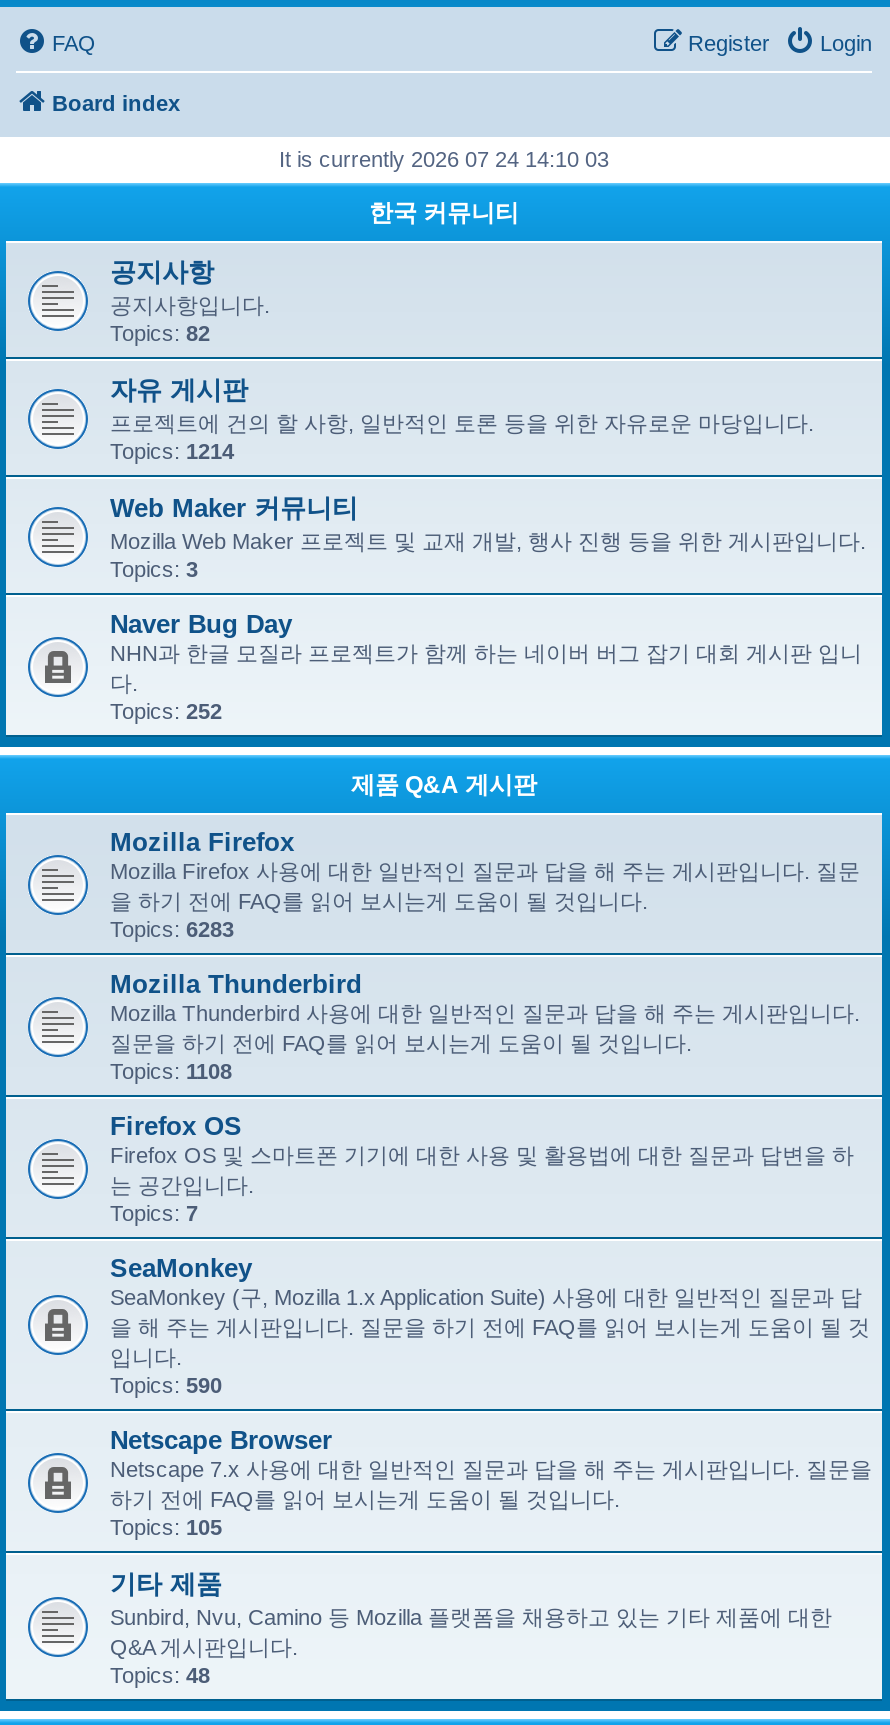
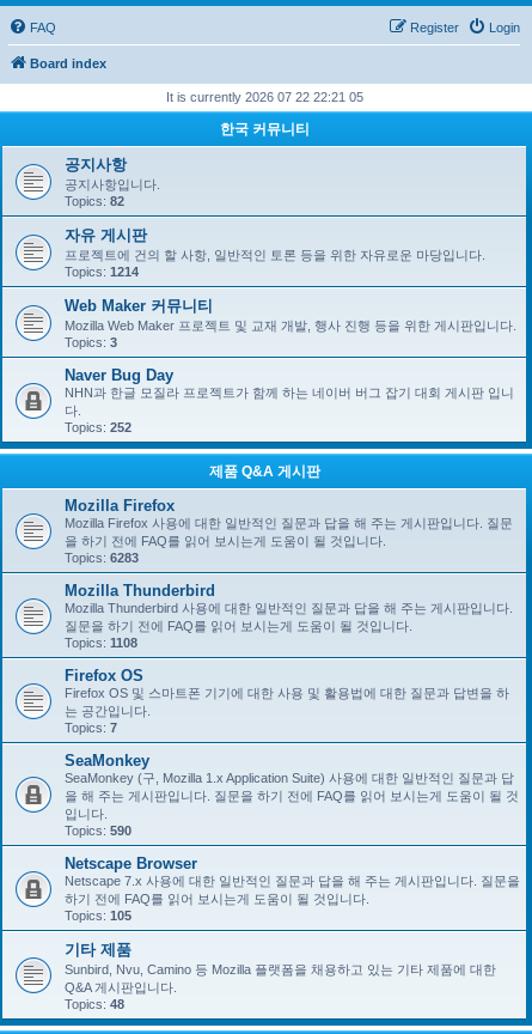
- It is currently 2026 07 24 14:10 03
+ It is currently 2026 07 22 22:21 05
